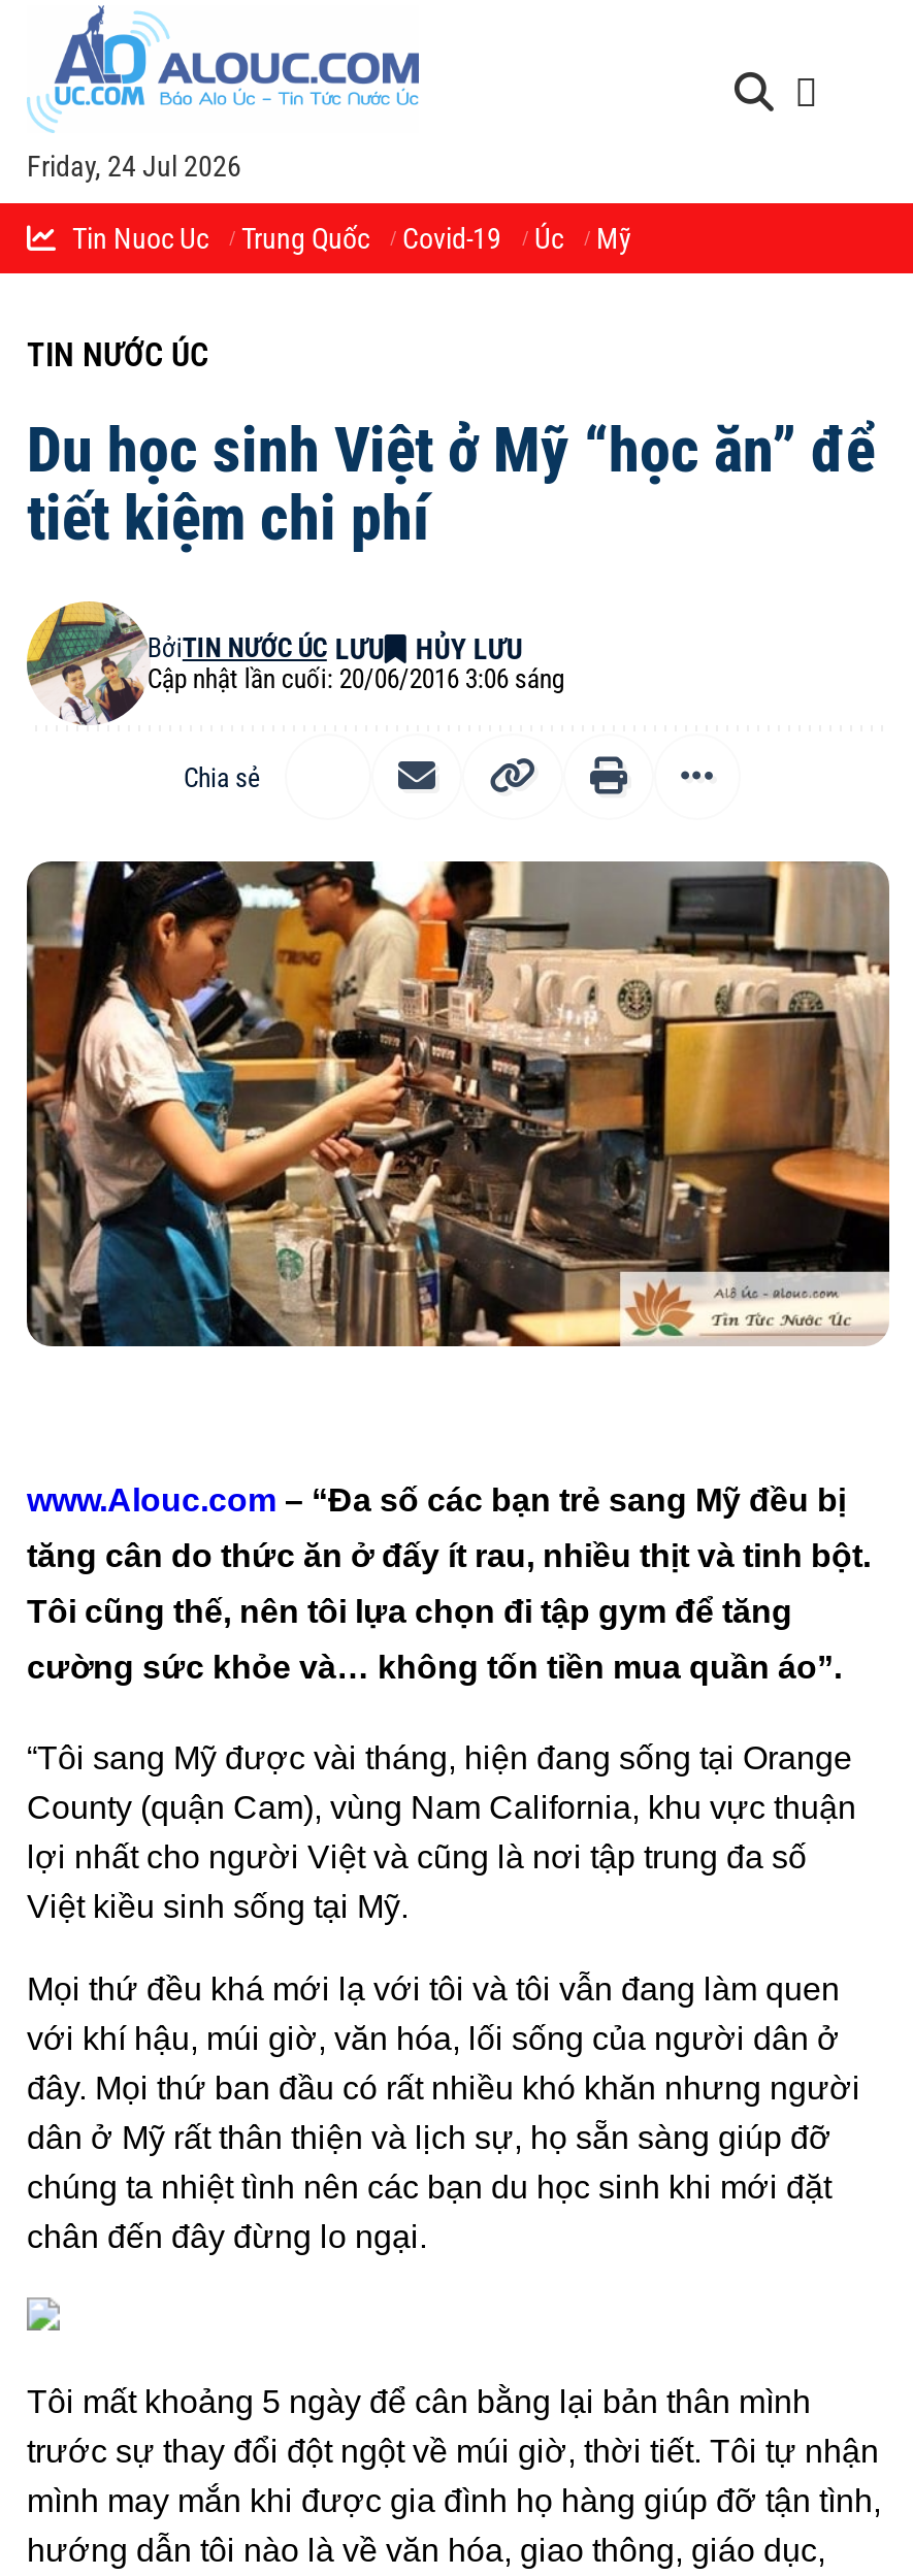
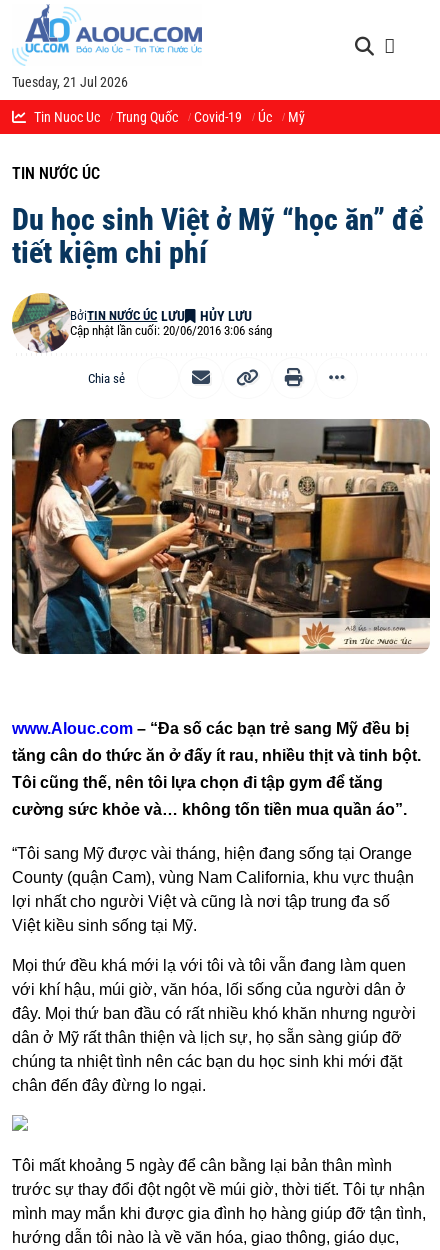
- Friday, 24 Jul 2026
+ Tuesday, 21 Jul 2026
